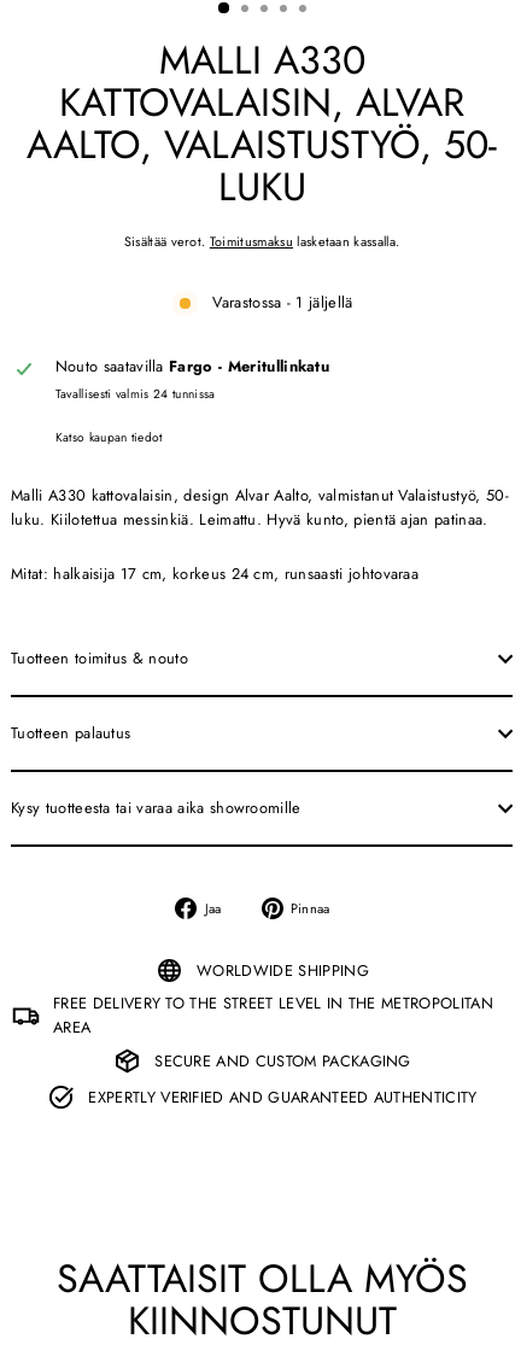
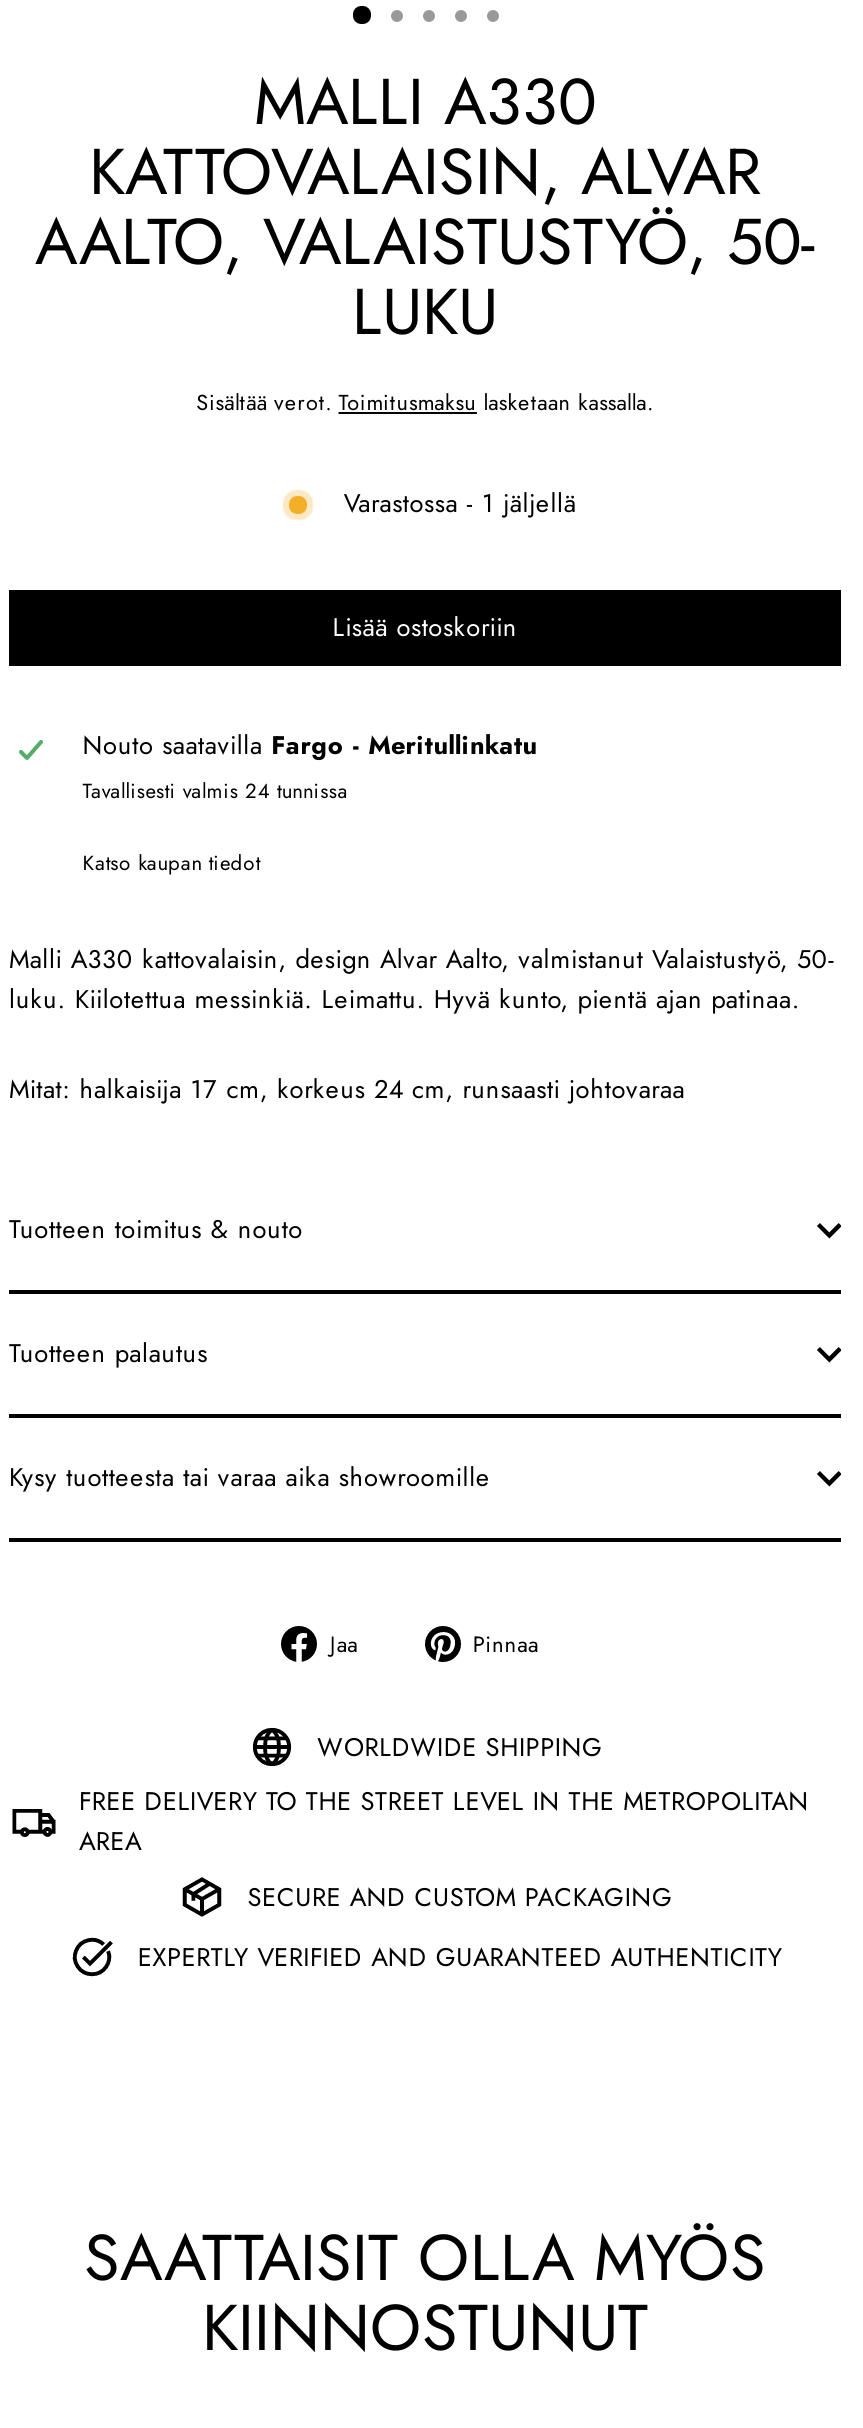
+ Lisää ostoskoriin
